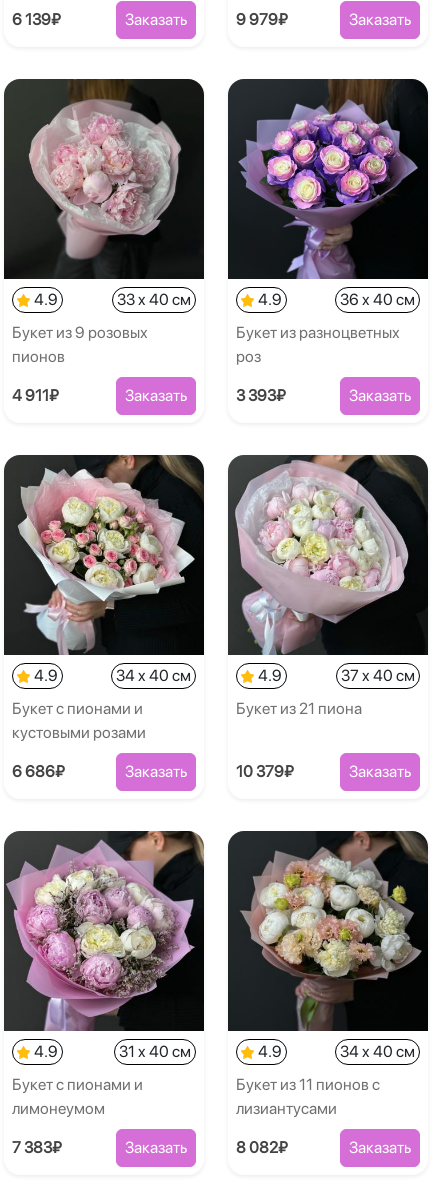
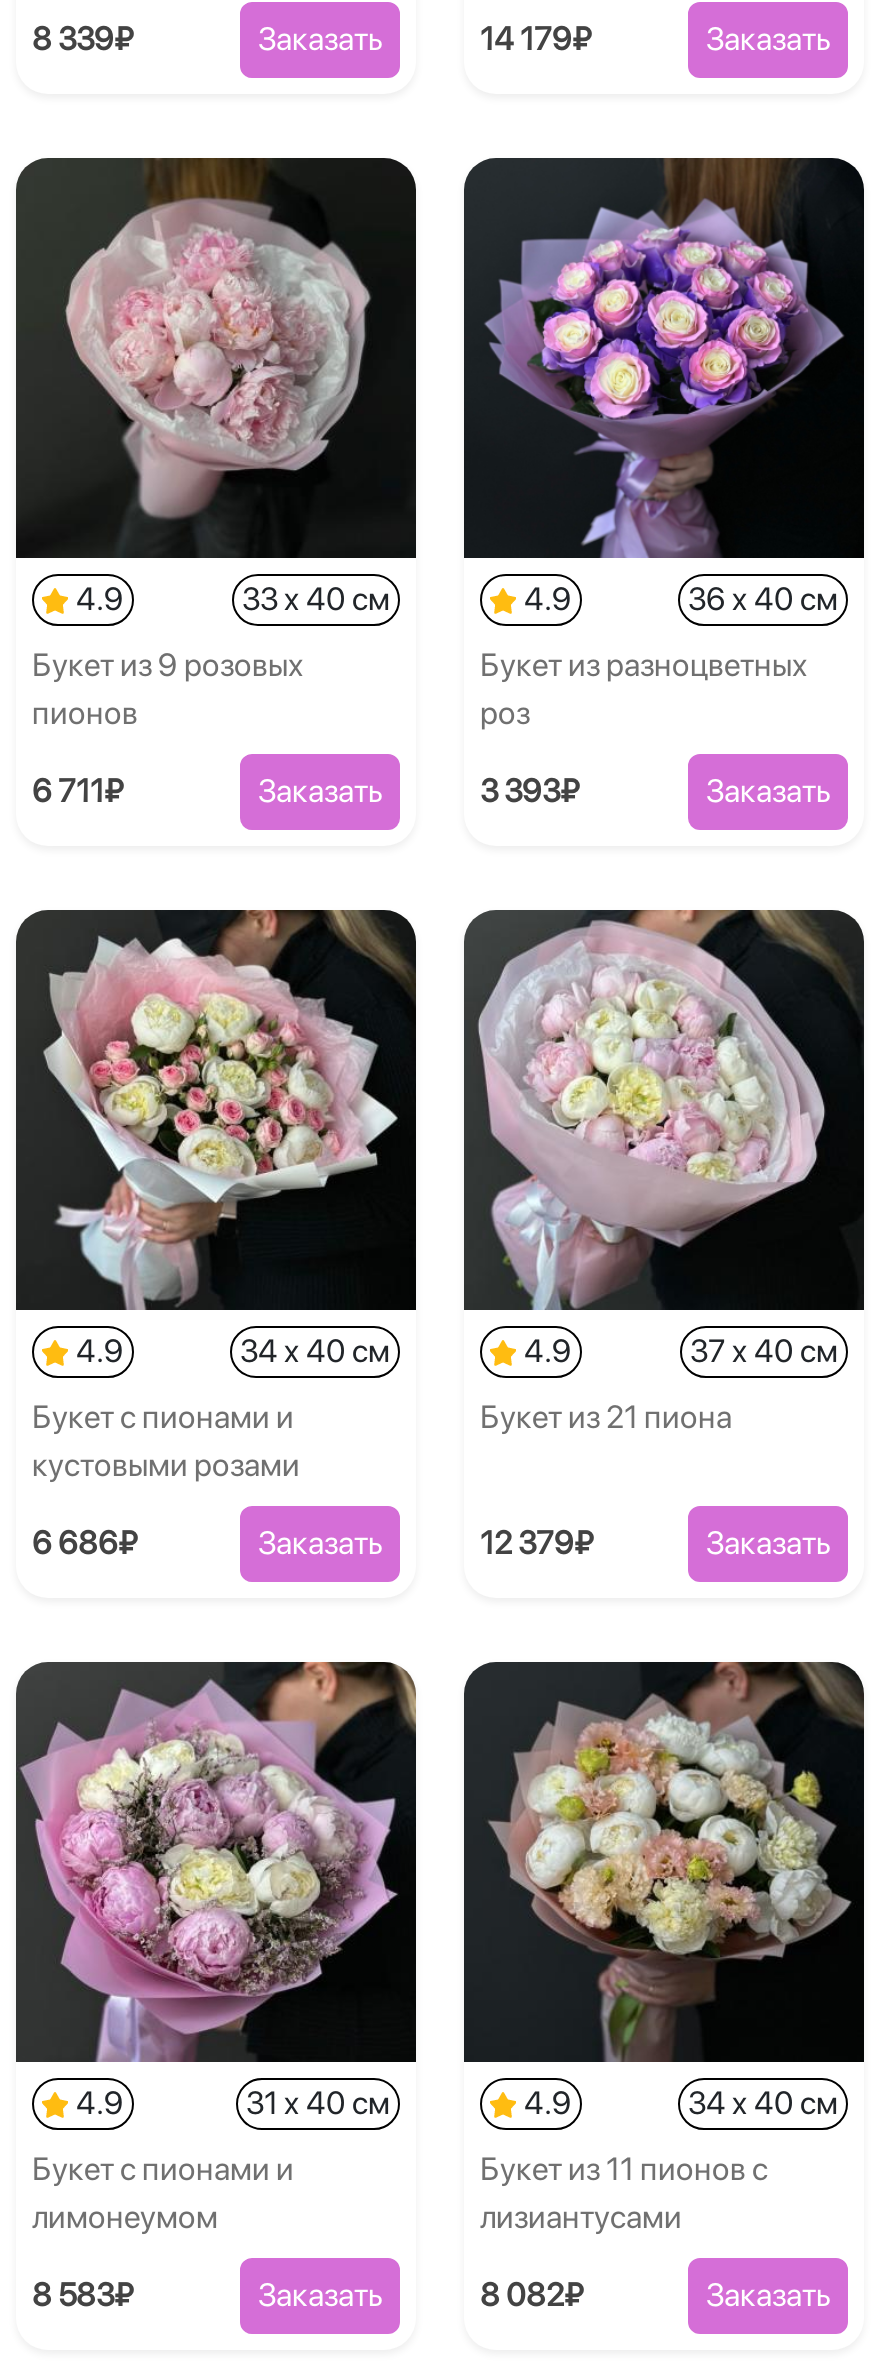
- 6 139₽
+ 8 339₽

- 9 979₽
+ 14 179₽

- 4 911₽
+ 6 711₽

- 10 379₽
+ 12 379₽

- 7 383₽
+ 8 583₽
